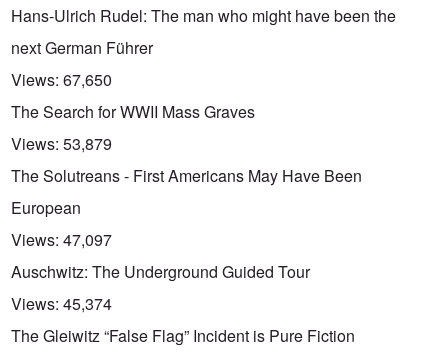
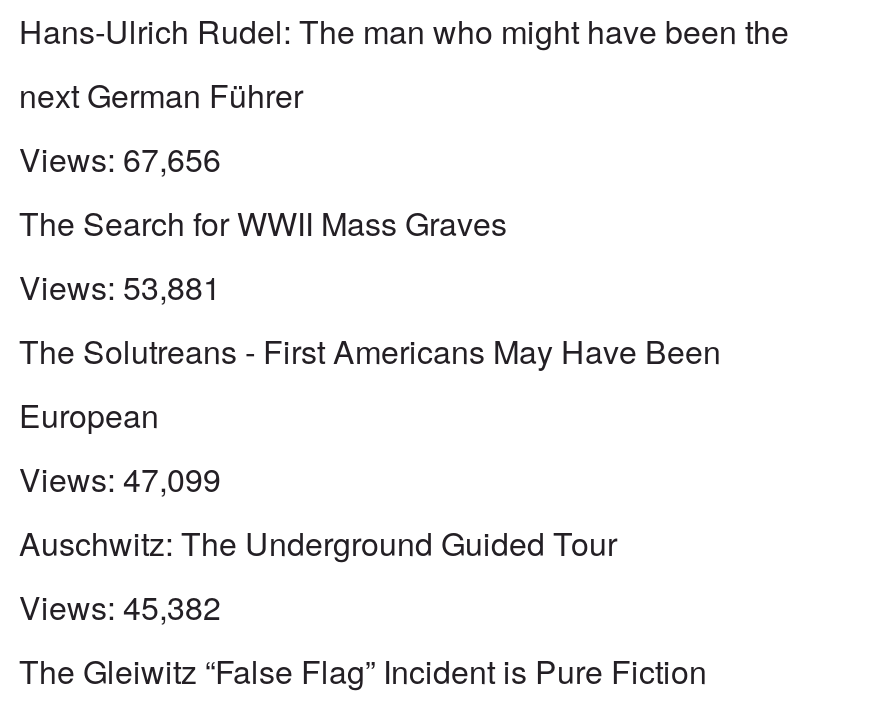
- Views: 67,650
+ Views: 67,656

- Views: 53,879
+ Views: 53,881

- Views: 47,097
+ Views: 47,099

- Views: 45,374
+ Views: 45,382
